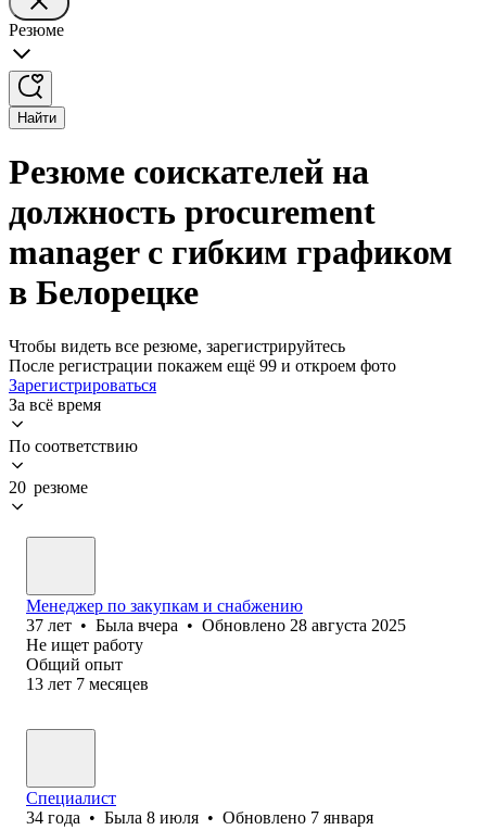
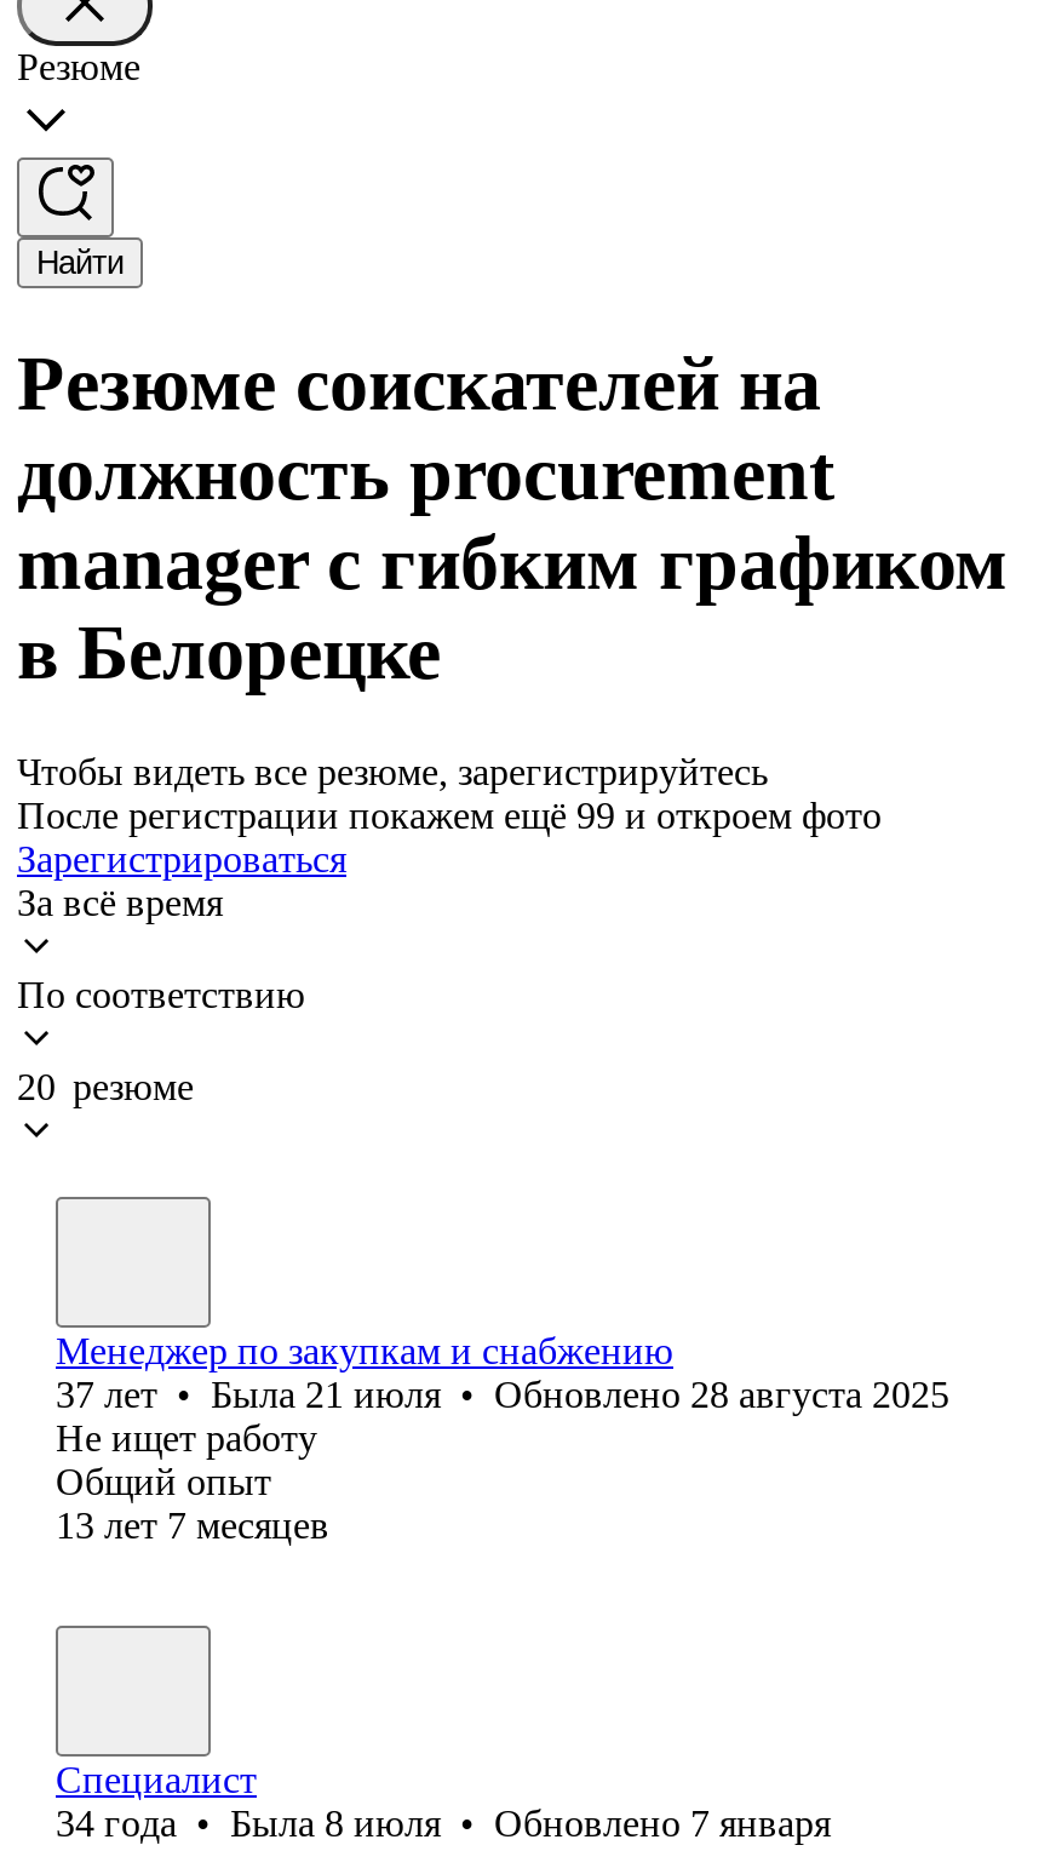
- 37 лет • Была вчера • Обновлено 28 августа 2025
+ 37 лет • Была 21 июля • Обновлено 28 августа 2025
